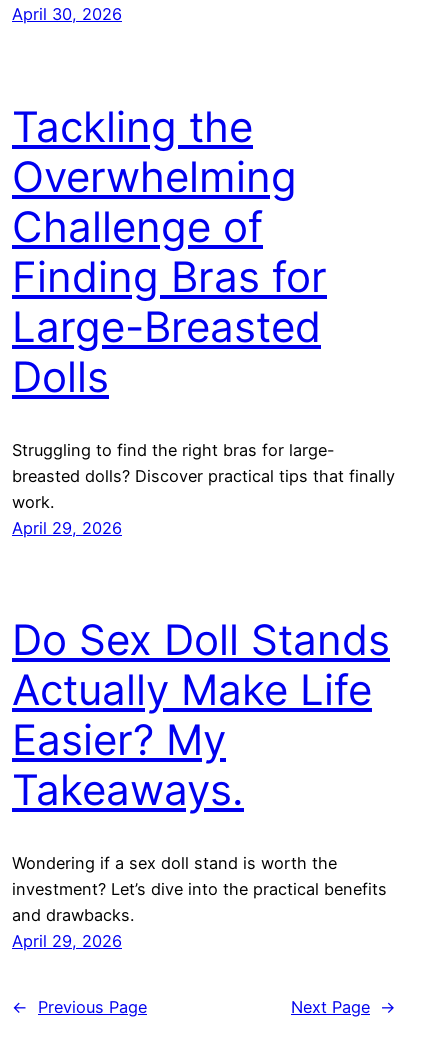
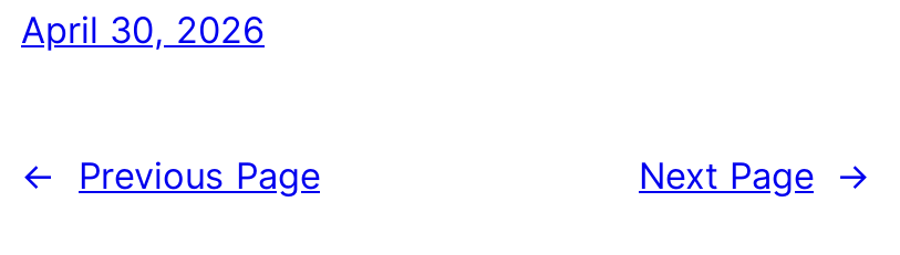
- Tackling the
- Overwhelming
- Challenge of
- Finding Bras for
- Large-Breasted
- Dolls
- Struggling to find the right bras for large-
- breasted dolls? Discover practical tips that finally
- work.
- April 29, 2026
- Do Sex Doll Stands
- Actually Make Life
- Easier? My
- Takeaways.
- Wondering if a sex doll stand is worth the
- investment? Let’s dive into the practical benefits
- and drawbacks.
- April 29, 2026
